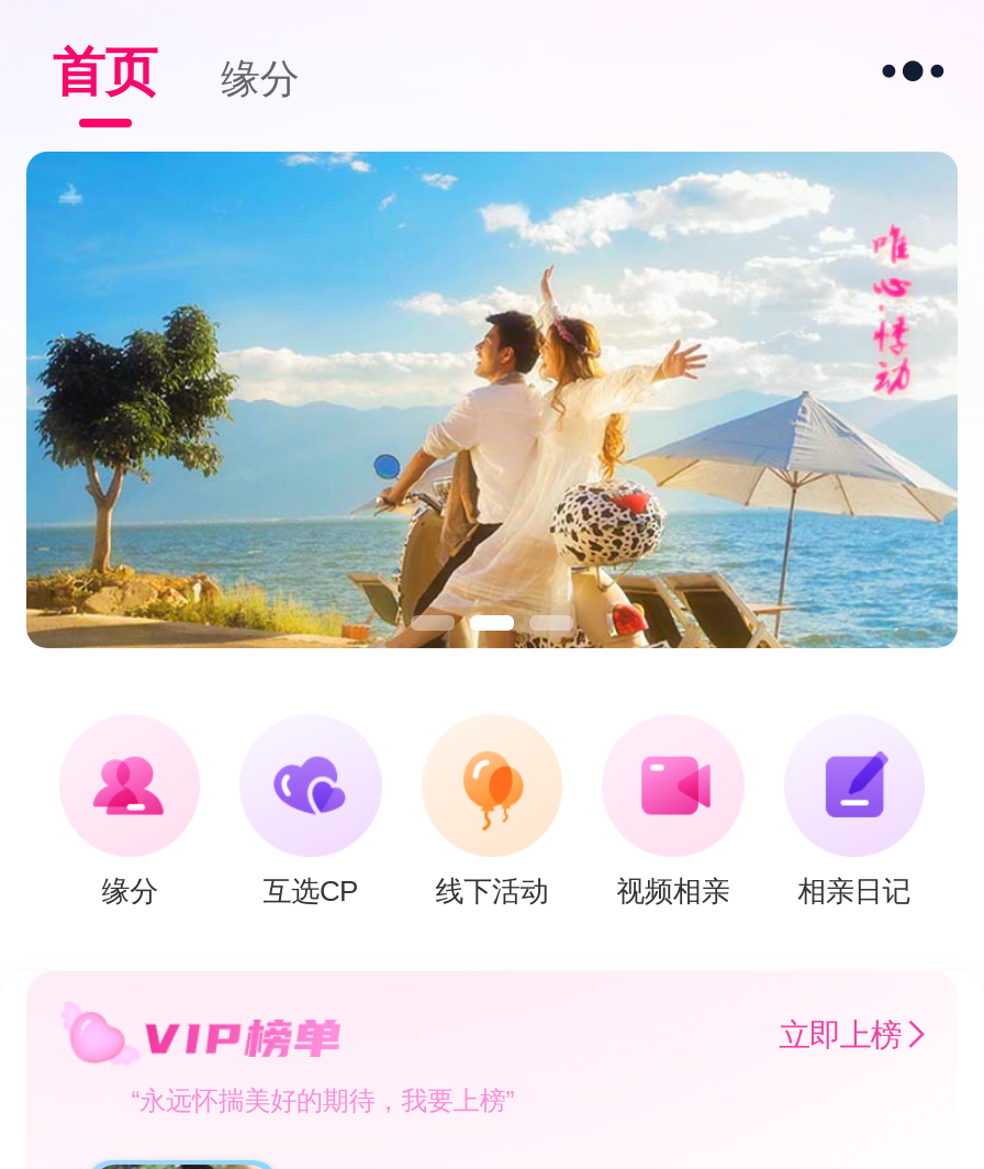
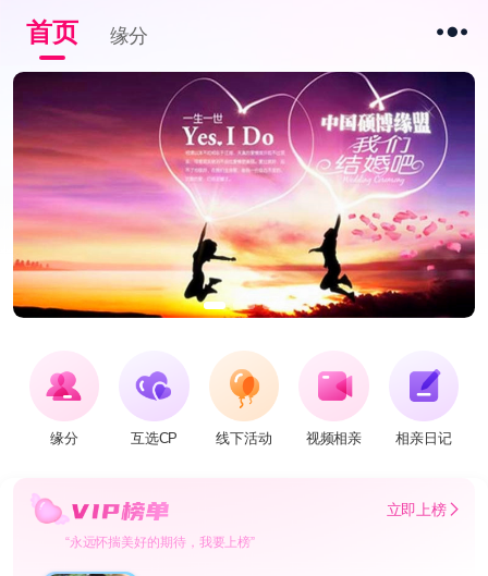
- [image]
+ [image]
